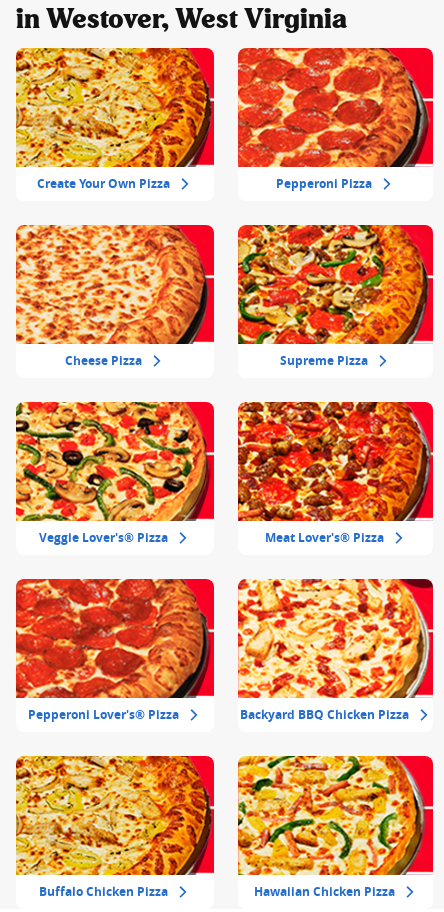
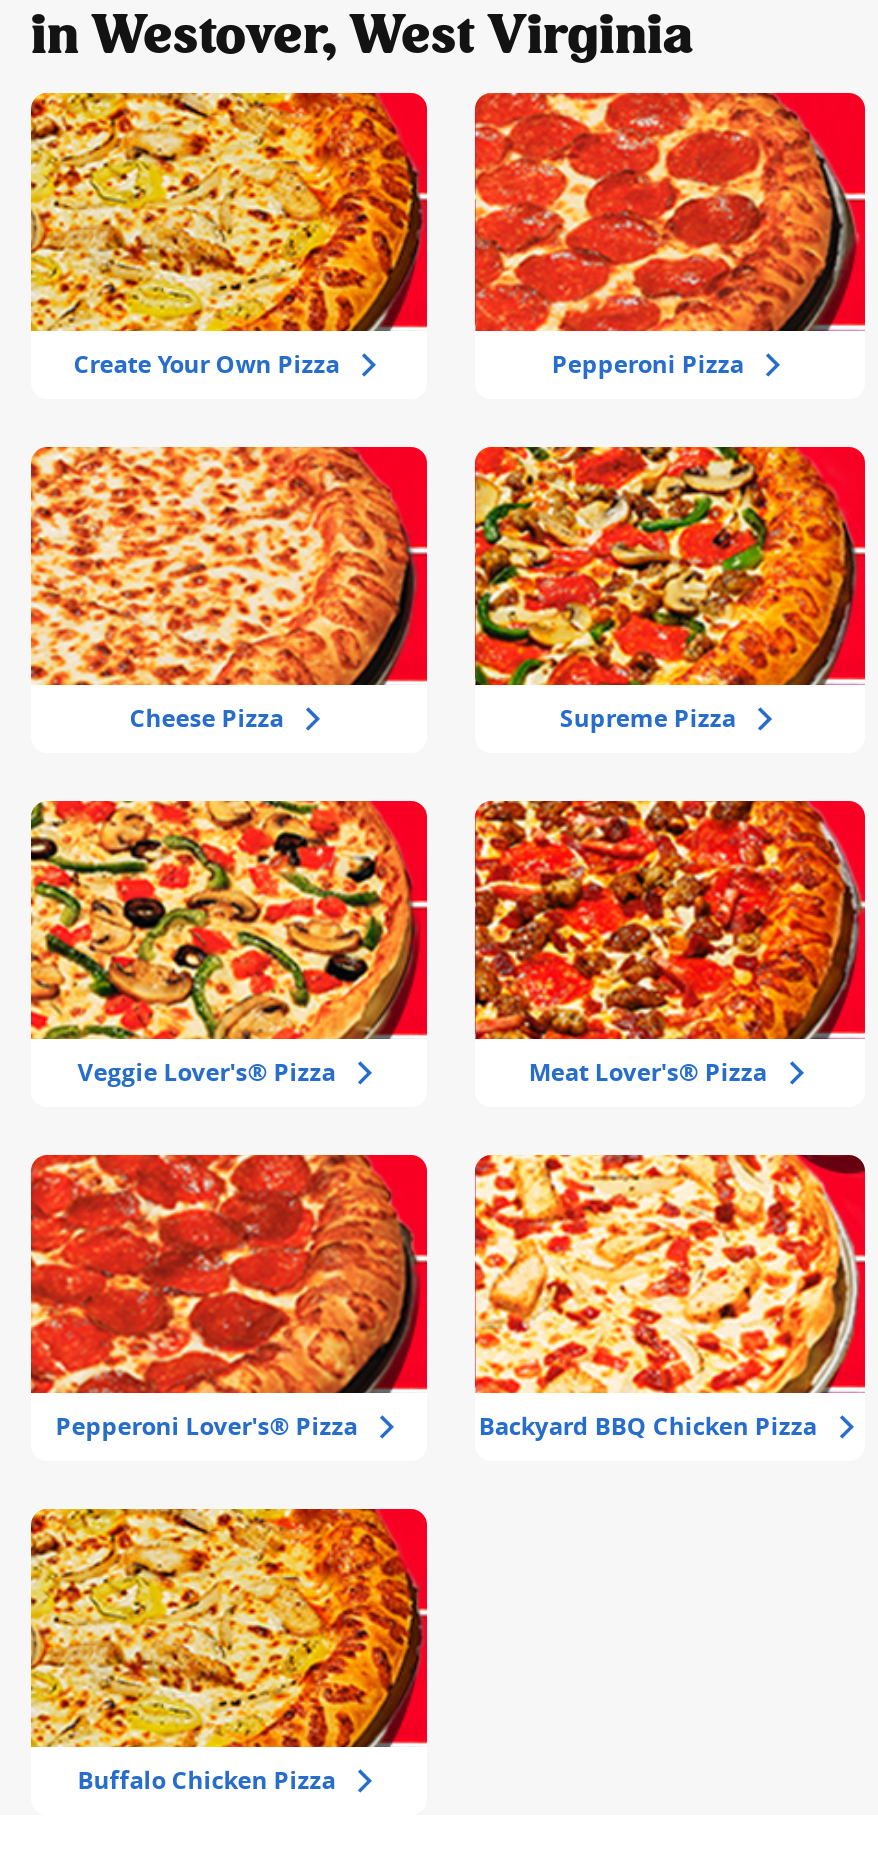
- [image]
- Hawaiian Chicken Pizza
